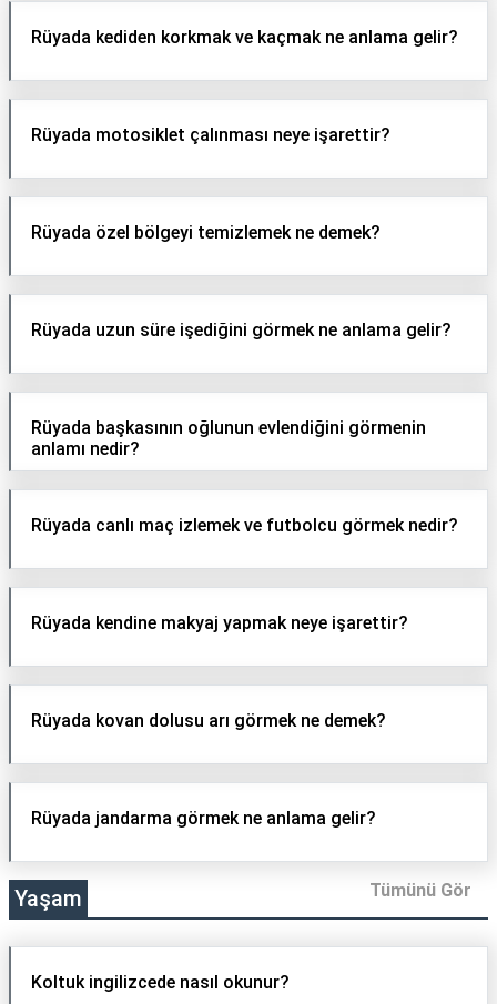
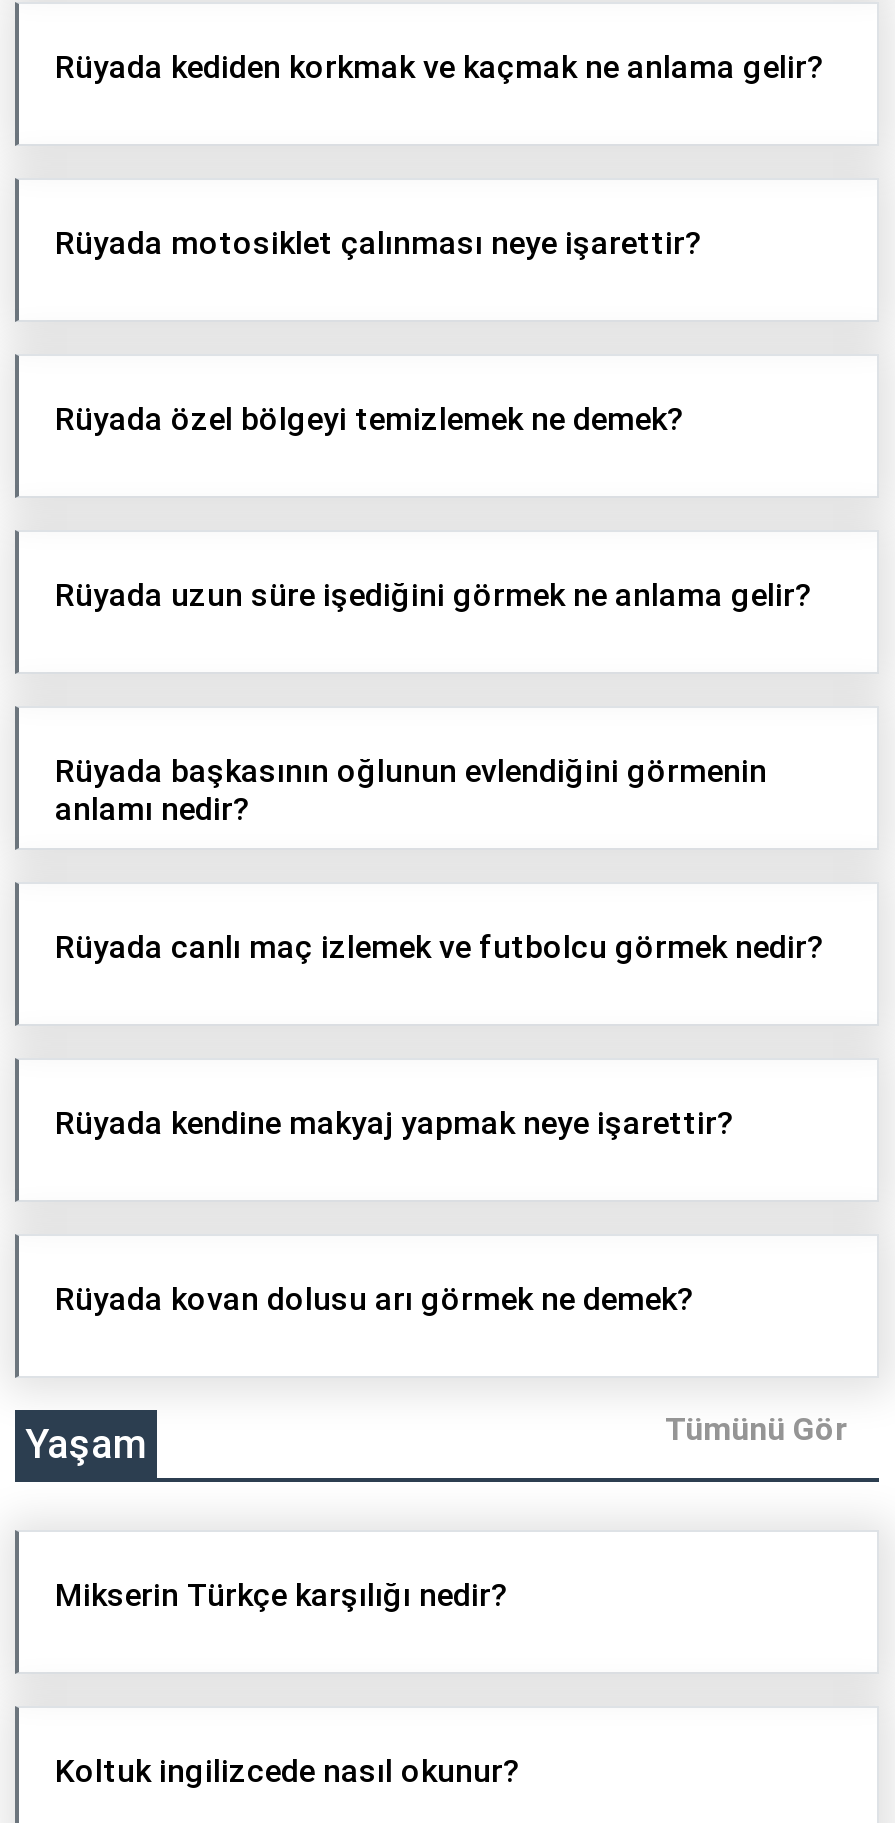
- Rüyada jandarma görmek ne anlama gelir?

moved up: Yaşam | Tümünü Gör

+ Mikserin Türkçe karşılığı nedir?
